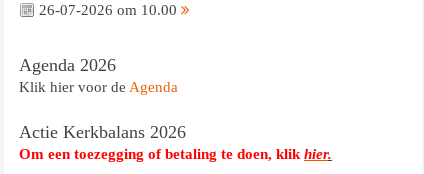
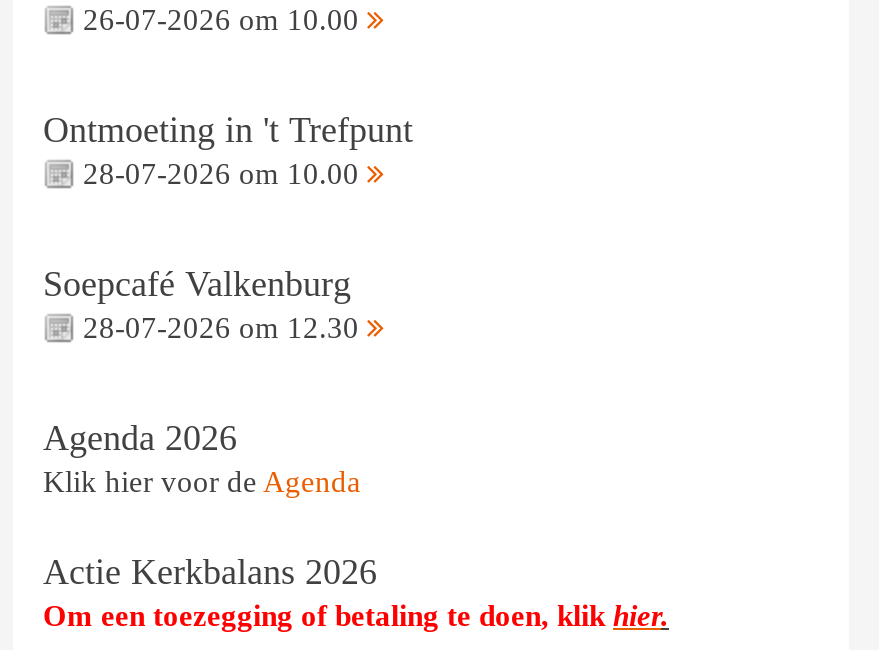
+ Ontmoeting in 't Trefpunt
+ 28-07-2026 om 10.00
+ Soepcafé Valkenburg
+ 28-07-2026 om 12.30
